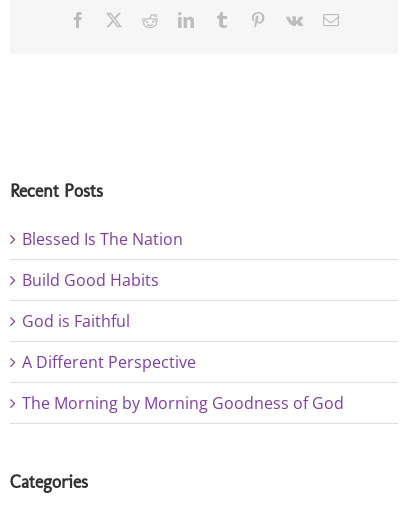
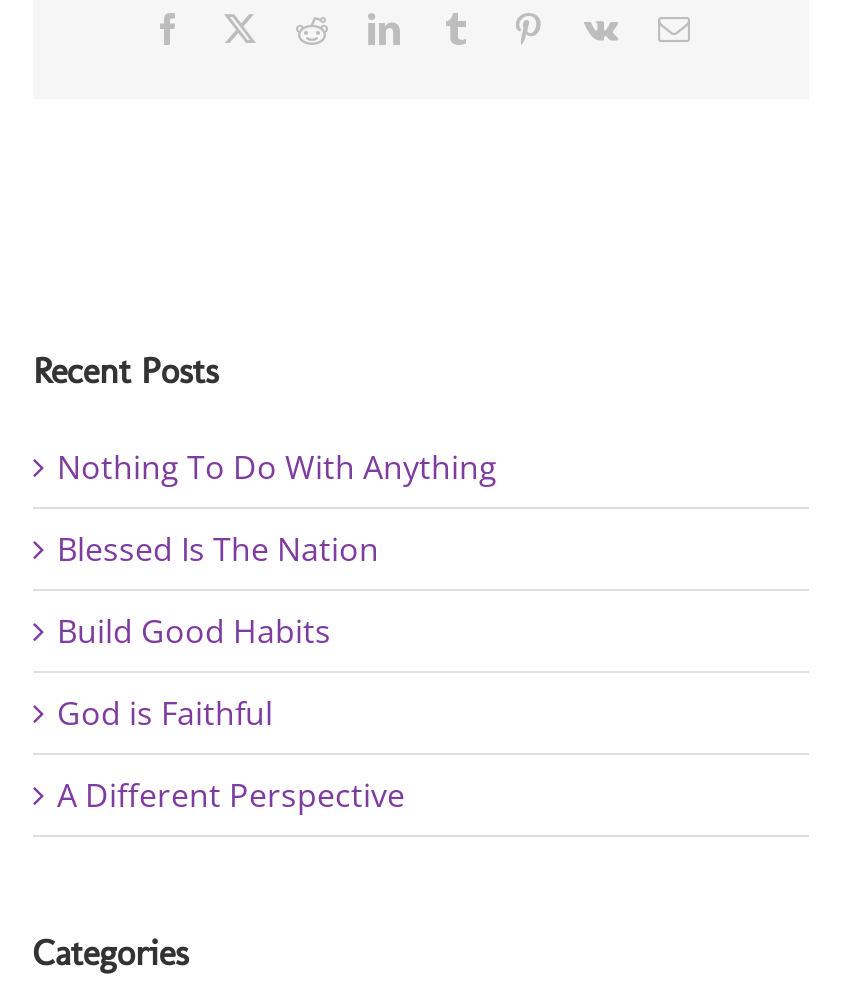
+ Nothing To Do With Anything

moved down: Blessed Is The Nation | Build Good Habits | God is Faithful | A Different Perspective

- The Morning by Morning Goodness of God
